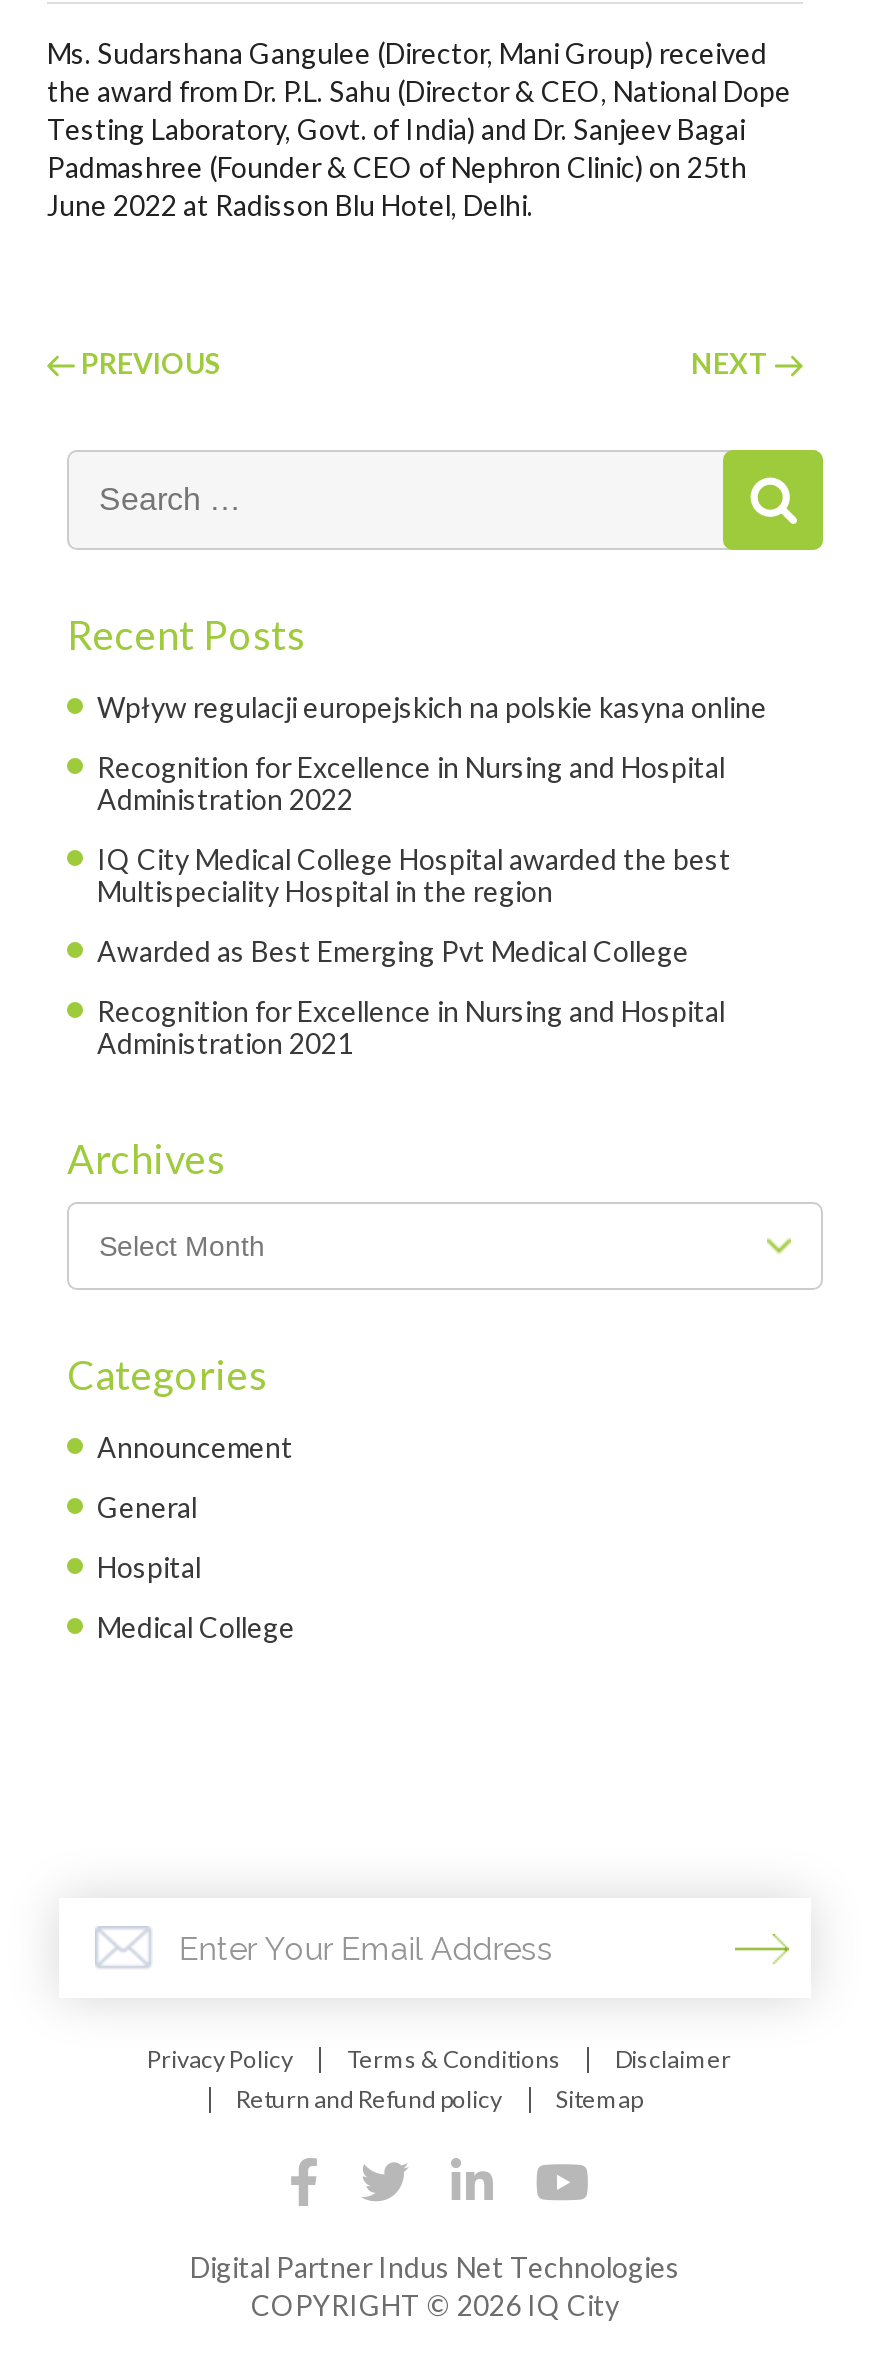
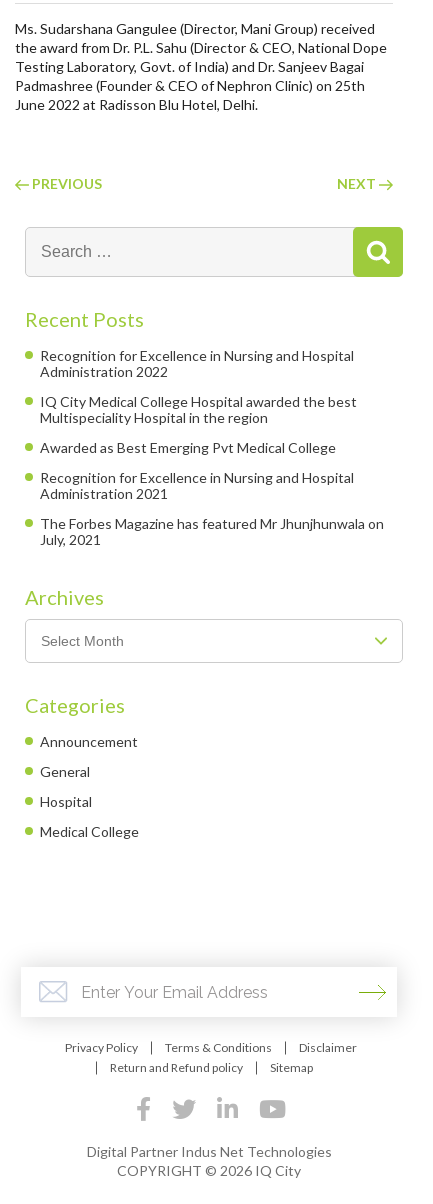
- Wpływ regulacji europejskich na polskie kasyna online

moved up: Recognition for Excellence in Nursing and Hospital | Administration 2022 | IQ City Medical College Hospital awarded the best | Multispeciality Hospital in the region | Awarded as Best Emerging Pvt Medical College | Recognition for Excellence in Nursing and Hospital | Administration 2021

+ The Forbes Magazine has featured Mr Jhunjhunwala on
+ July, 2021
